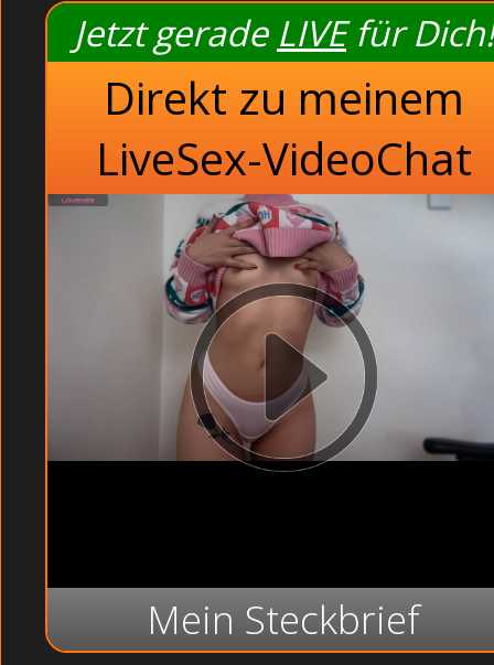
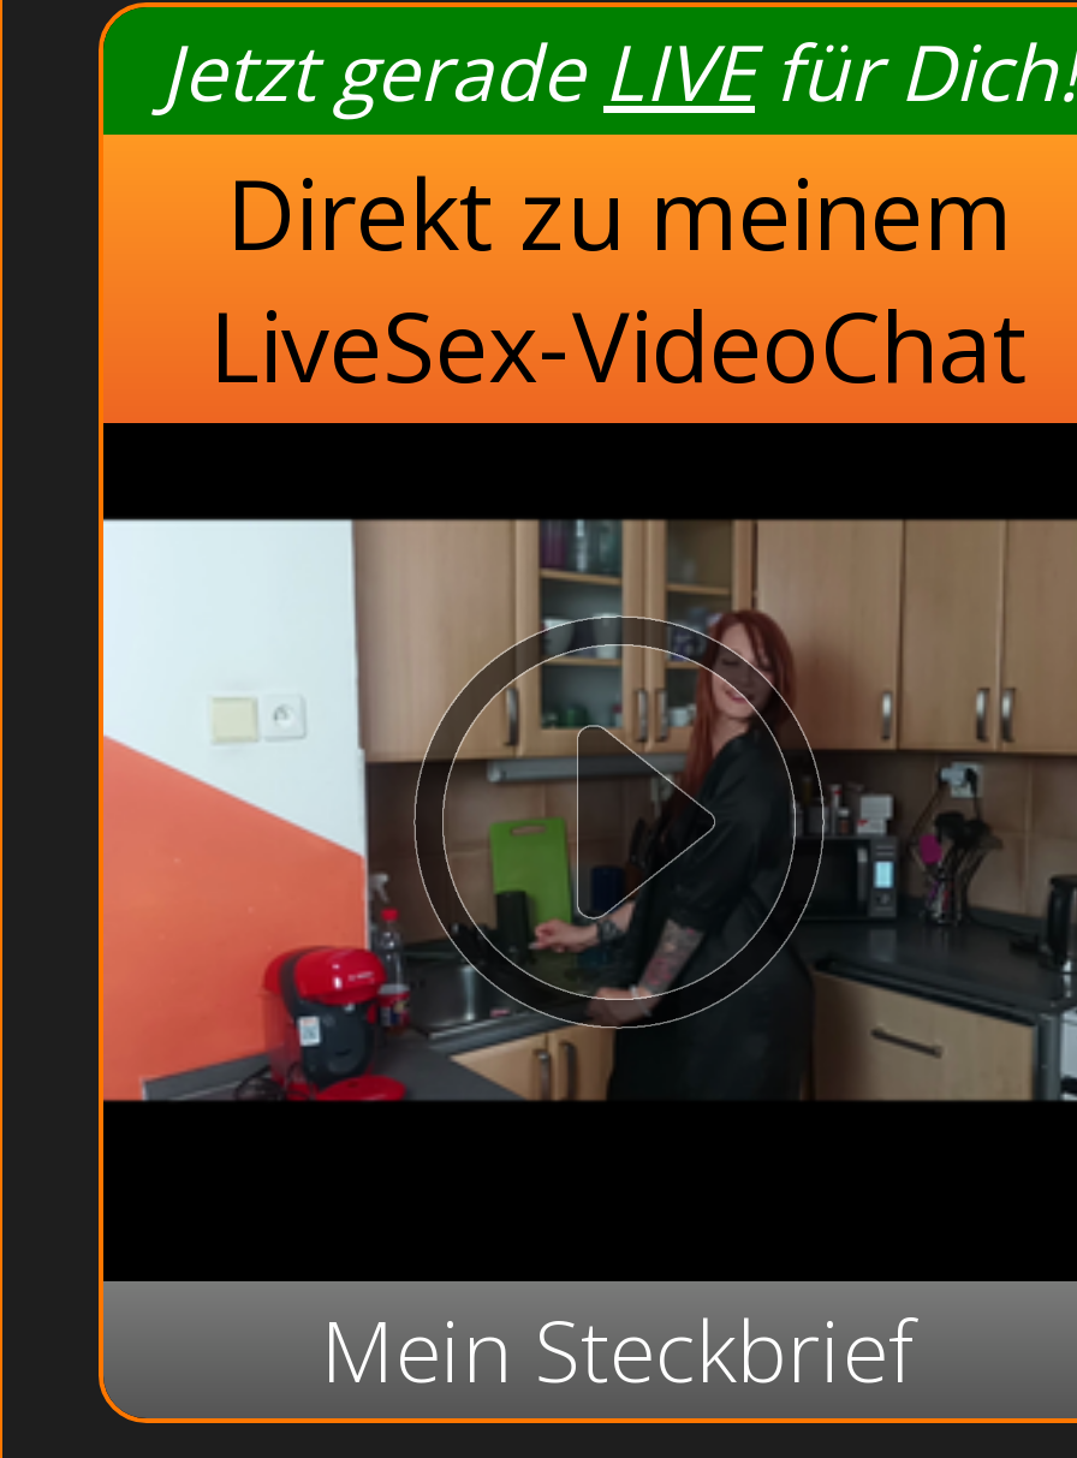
- [image]
+ [image]
